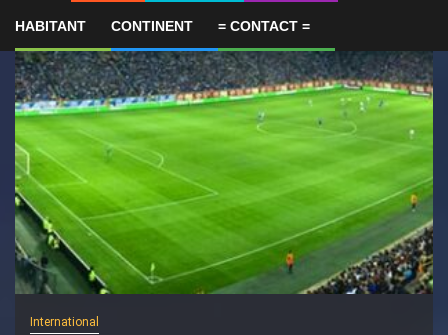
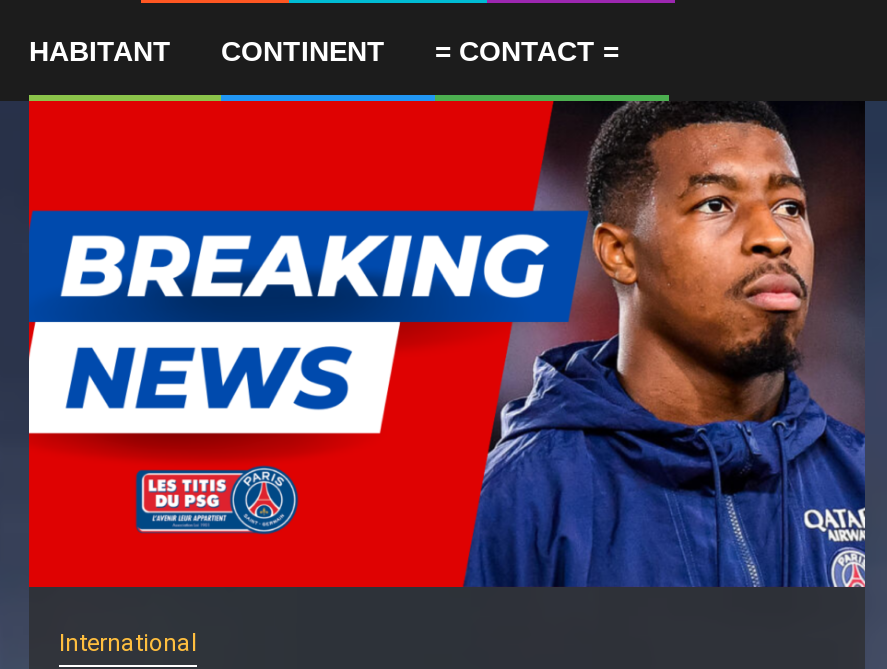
- [image]
+ [image]
